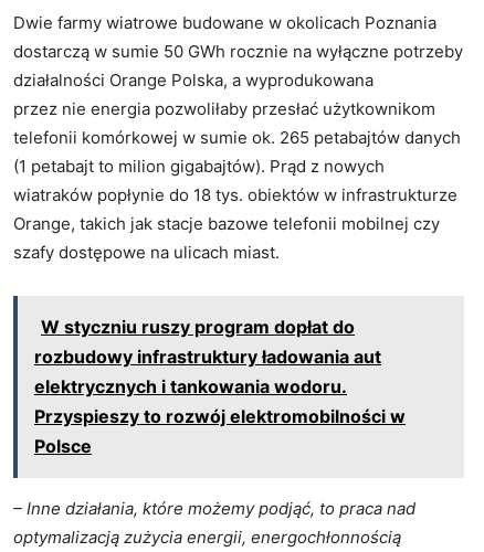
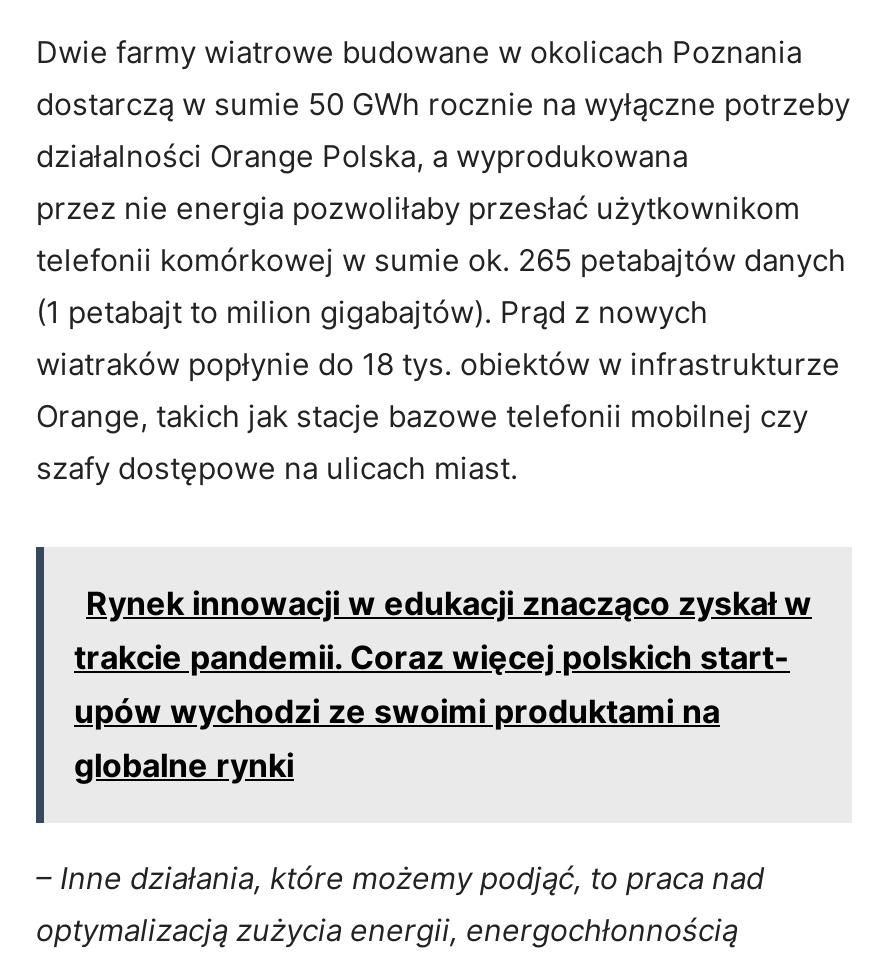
- W styczniu ruszy program dopłat do
- rozbudowy infrastruktury ładowania aut
- elektrycznych i tankowania wodoru.
- Przyspieszy to rozwój elektromobilności w
- Polsce
+ Rynek innowacji w edukacji znacząco zyskał w
+ trakcie pandemii. Coraz więcej polskich start-
+ upów wychodzi ze swoimi produktami na
+ globalne rynki
